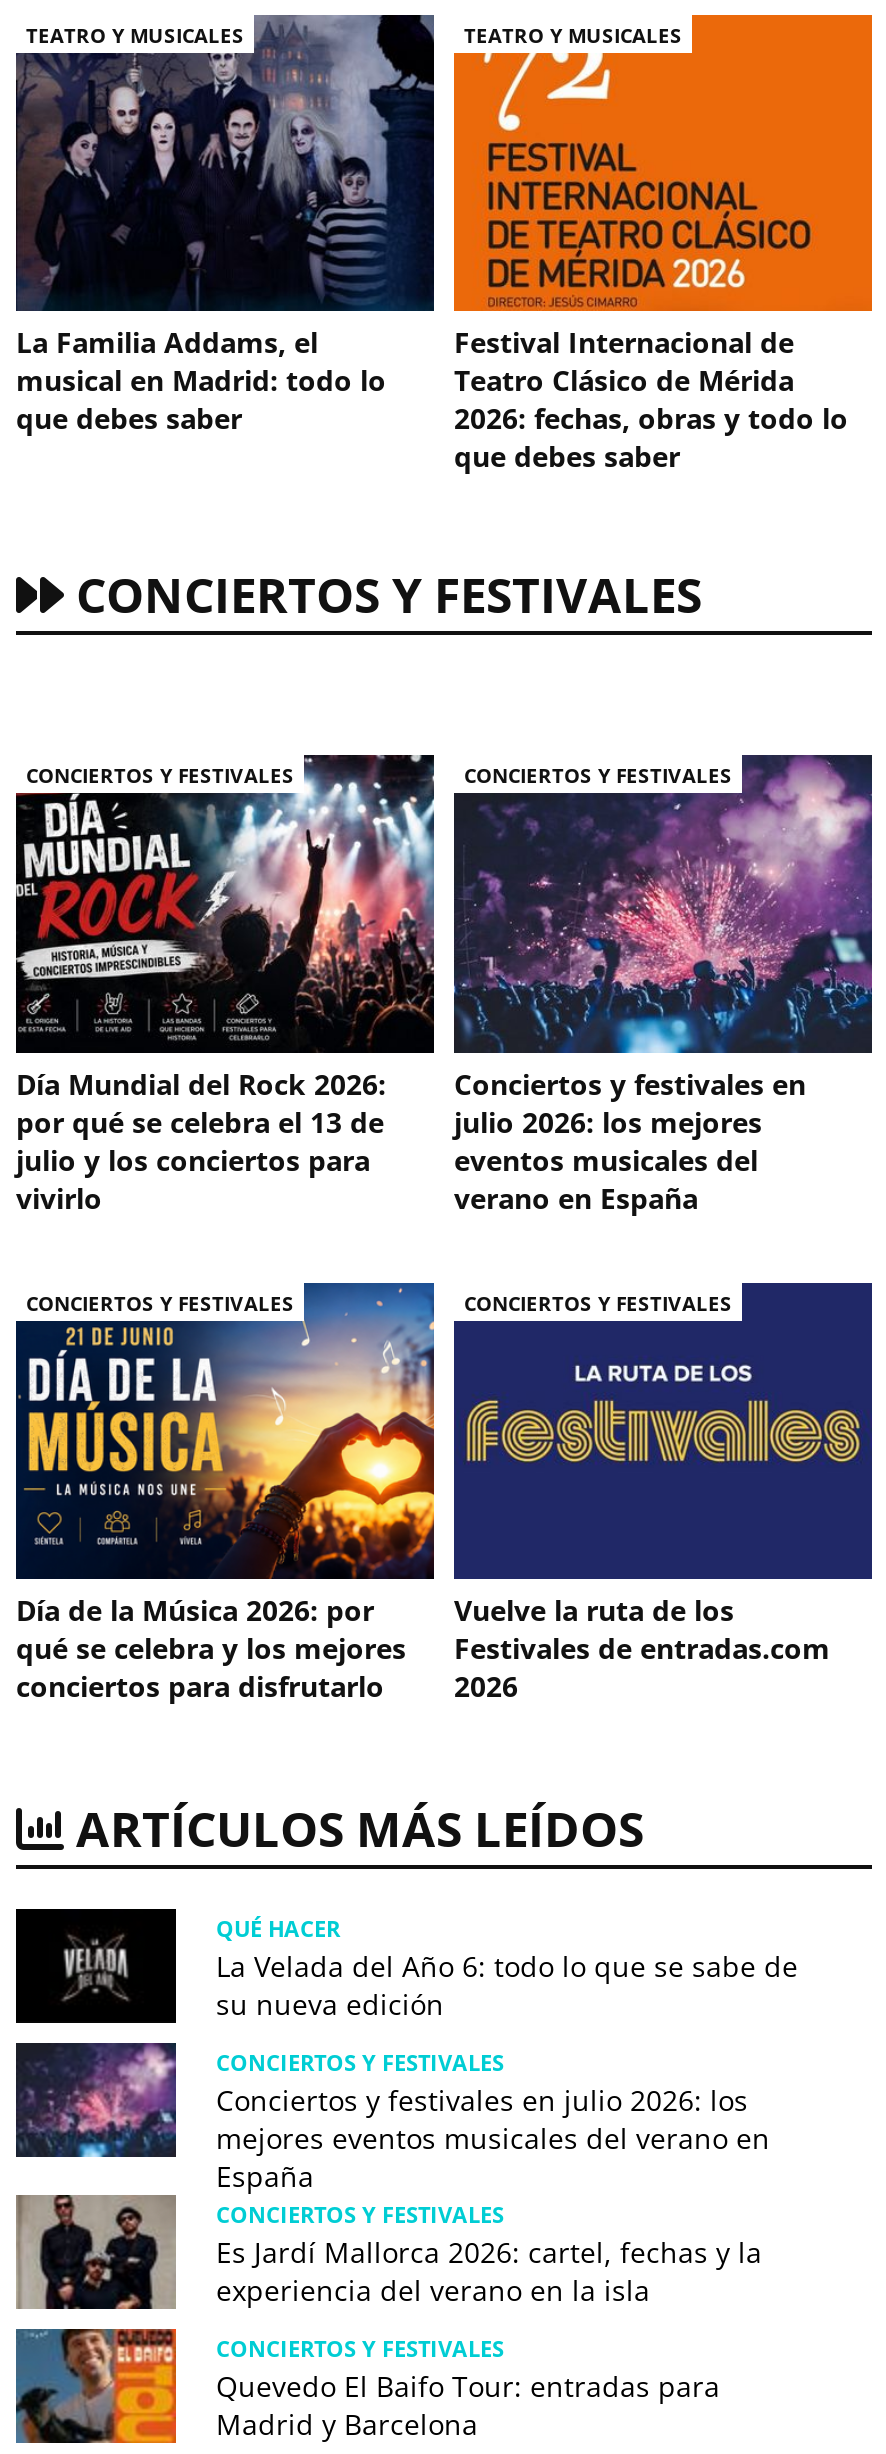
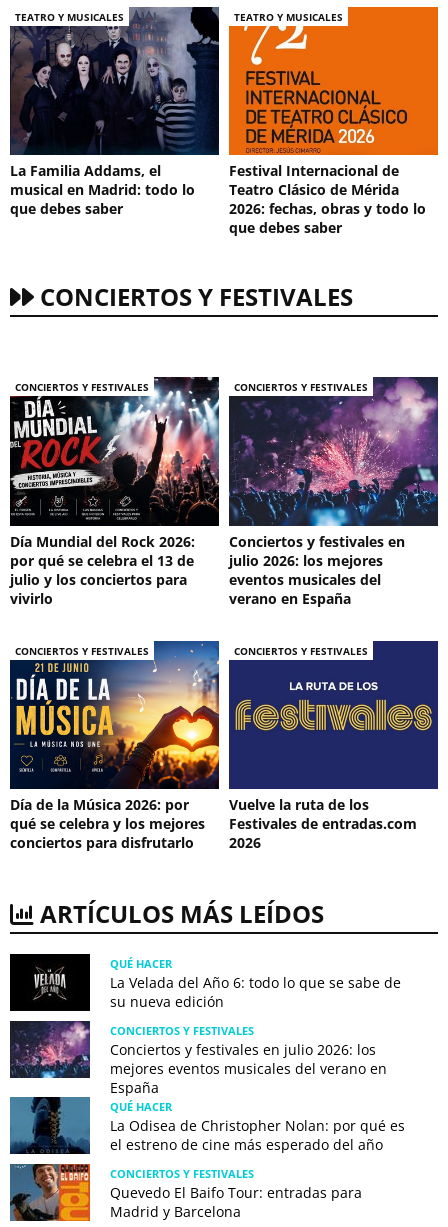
- [image]
- CONCIERTOS Y FESTIVALES
- Es Jardí Mallorca 2026: cartel, fechas y la
- experiencia del verano en la isla
+ [image]
+ QUÉ HACER
+ La Odisea de Christopher Nolan: por qué es
+ el estreno de cine más esperado del año
